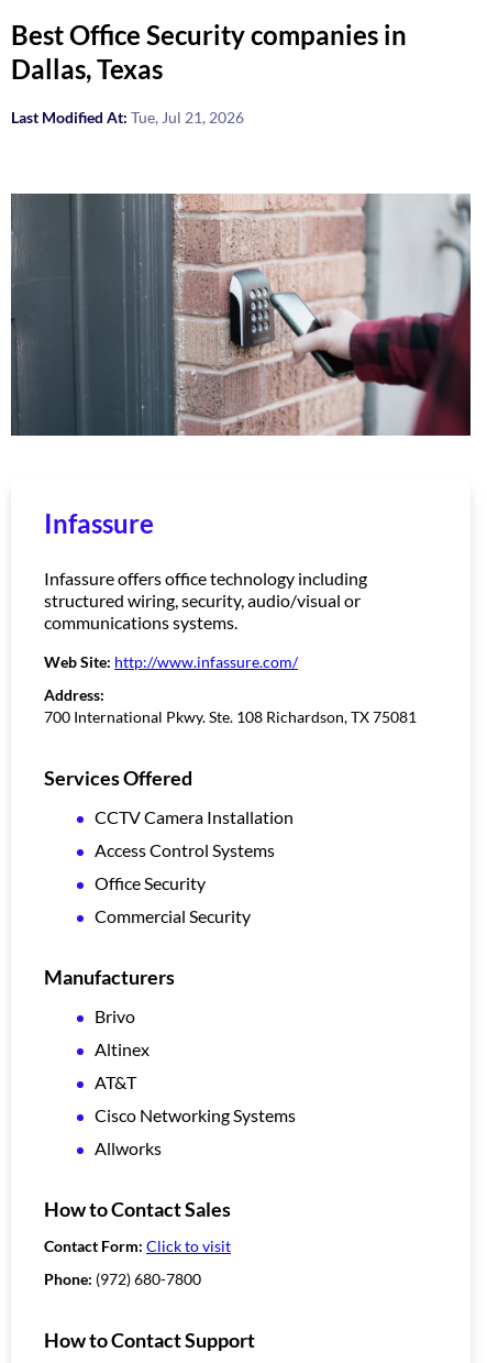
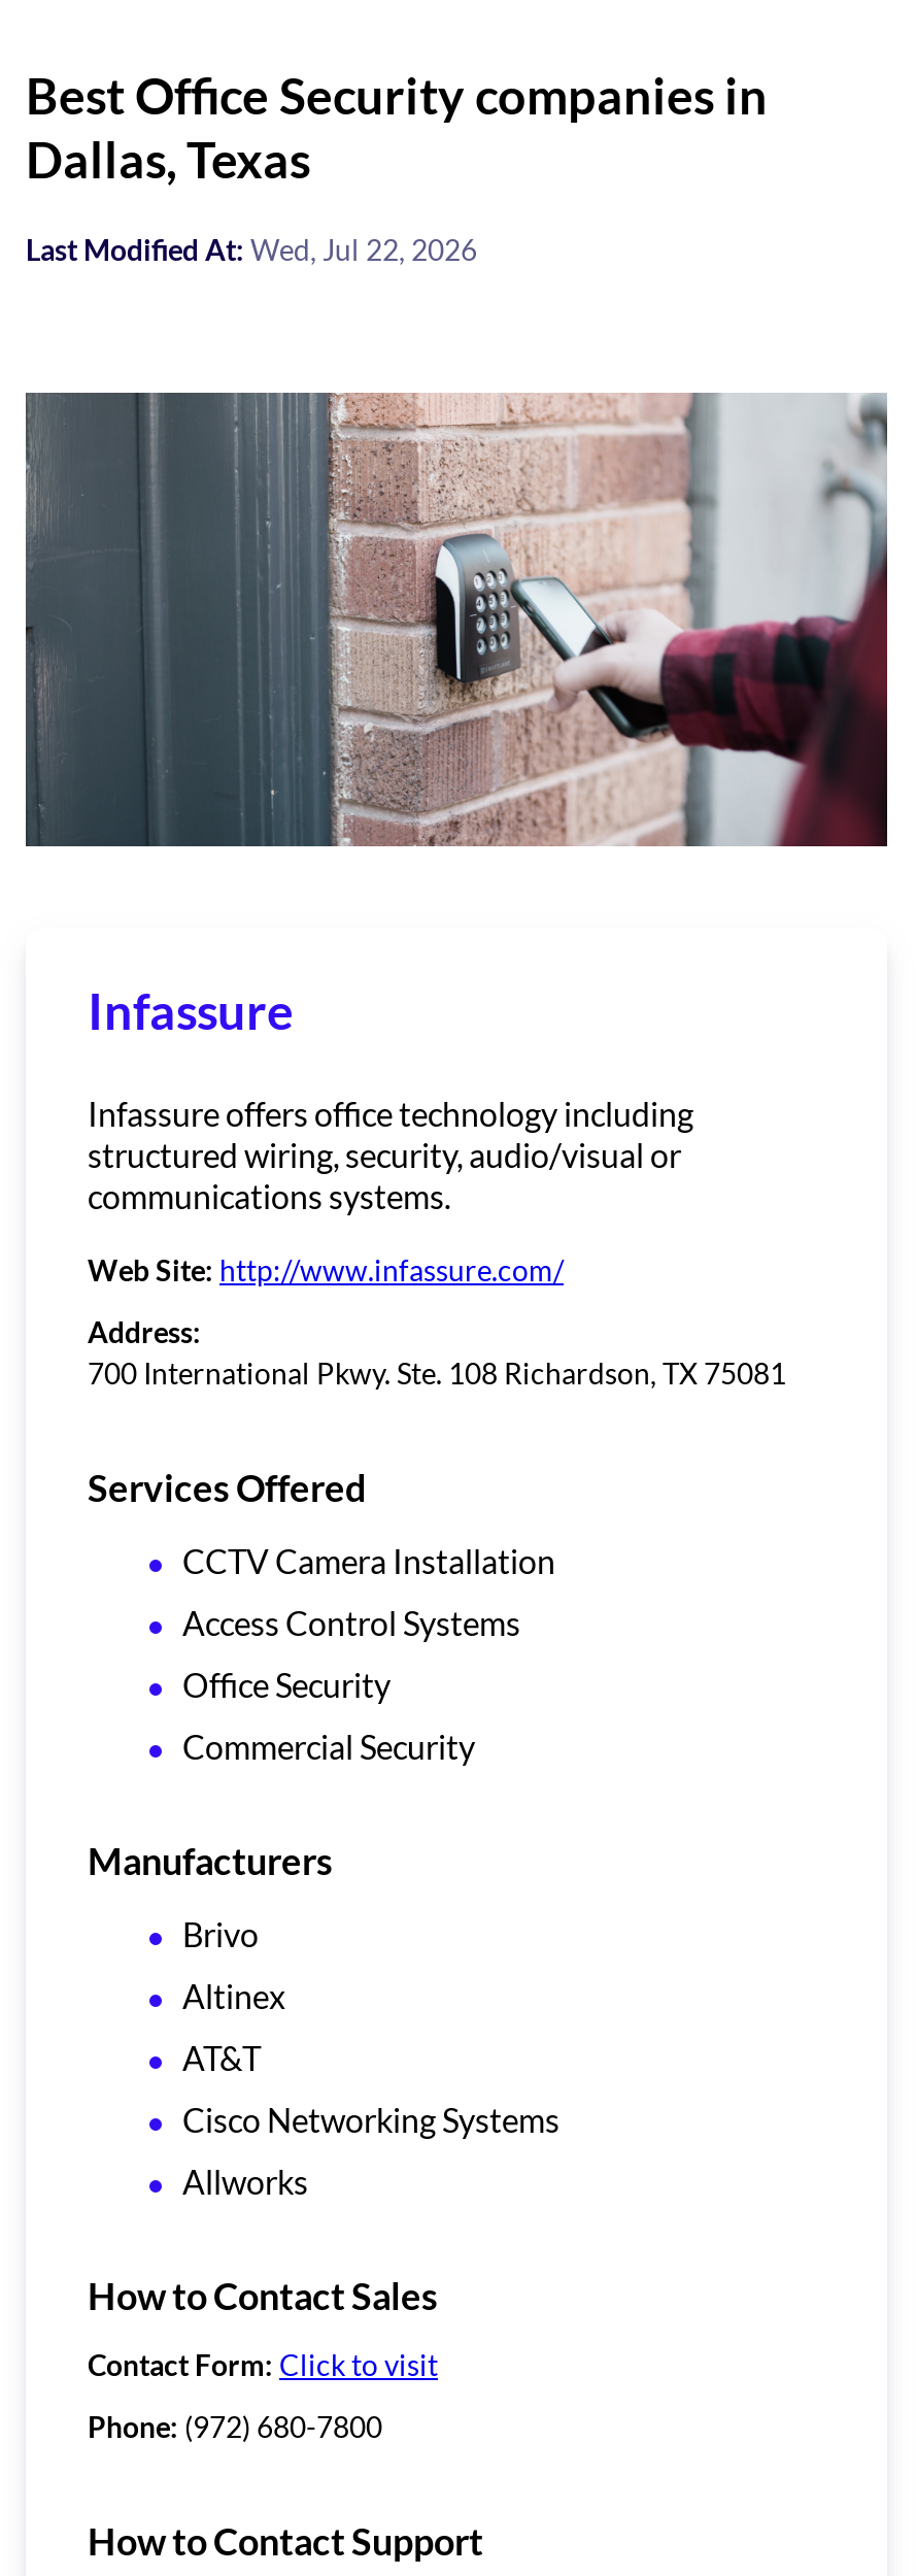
- Last Modified At: Tue, Jul 21, 2026
+ Last Modified At: Wed, Jul 22, 2026
